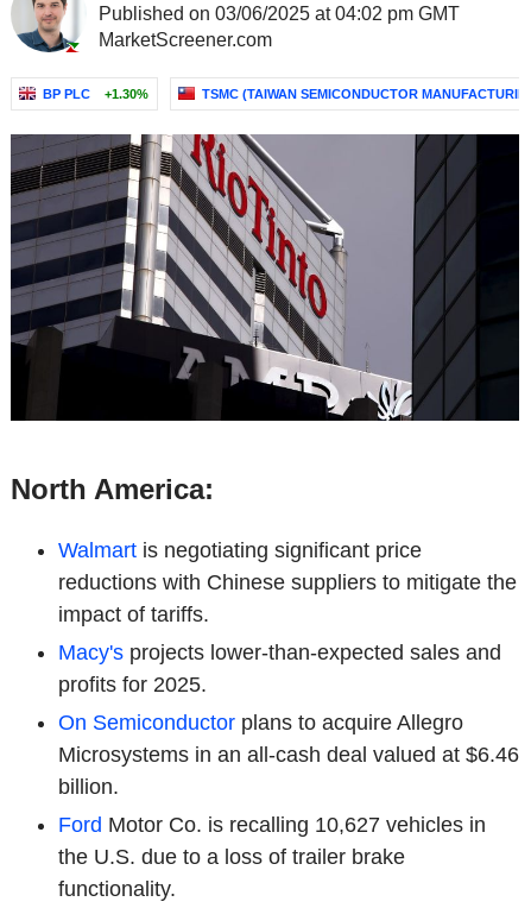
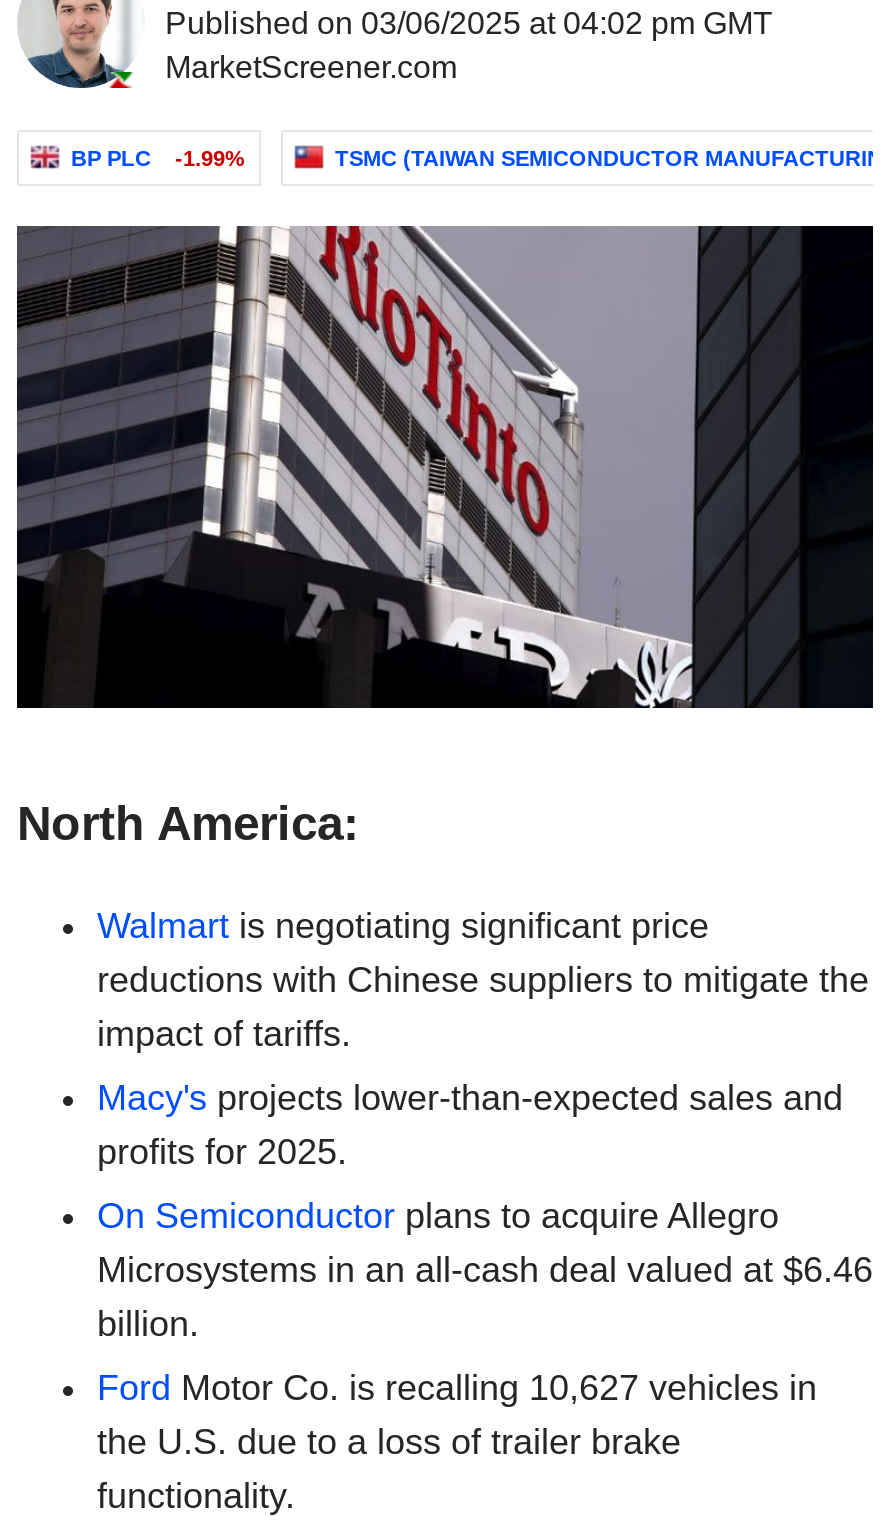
- BP PLC +1.30%
+ BP PLC -1.99%
